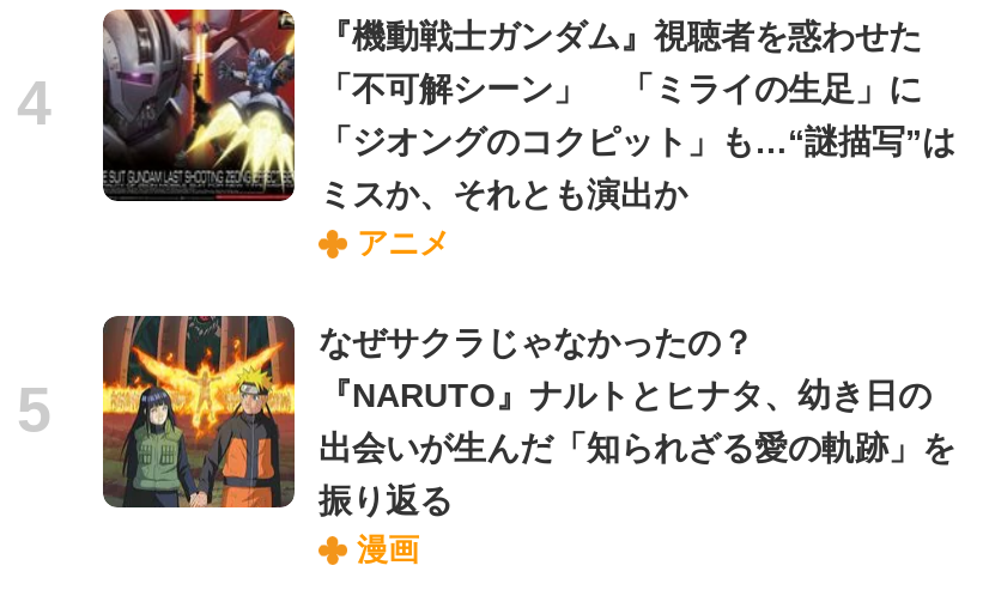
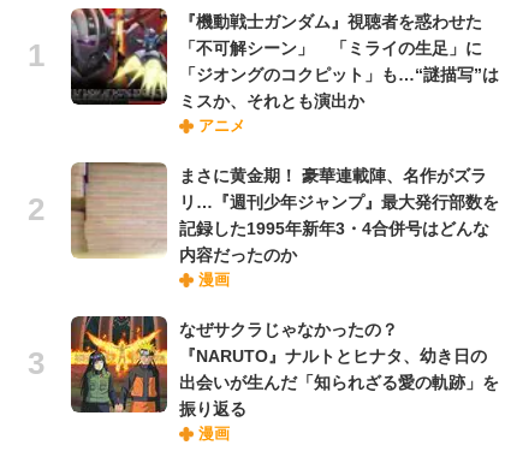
+ [image]
+ まさに黄金期！ 豪華連載陣、名作がズラ
+ リ…『週刊少年ジャンプ』最大発行部数を
+ 記録した1995年新年3・4合併号はどんな
+ 内容だったのか
+ 漫画
